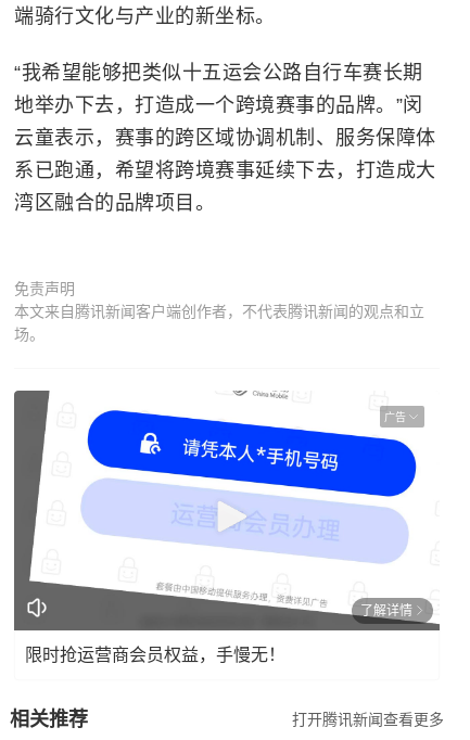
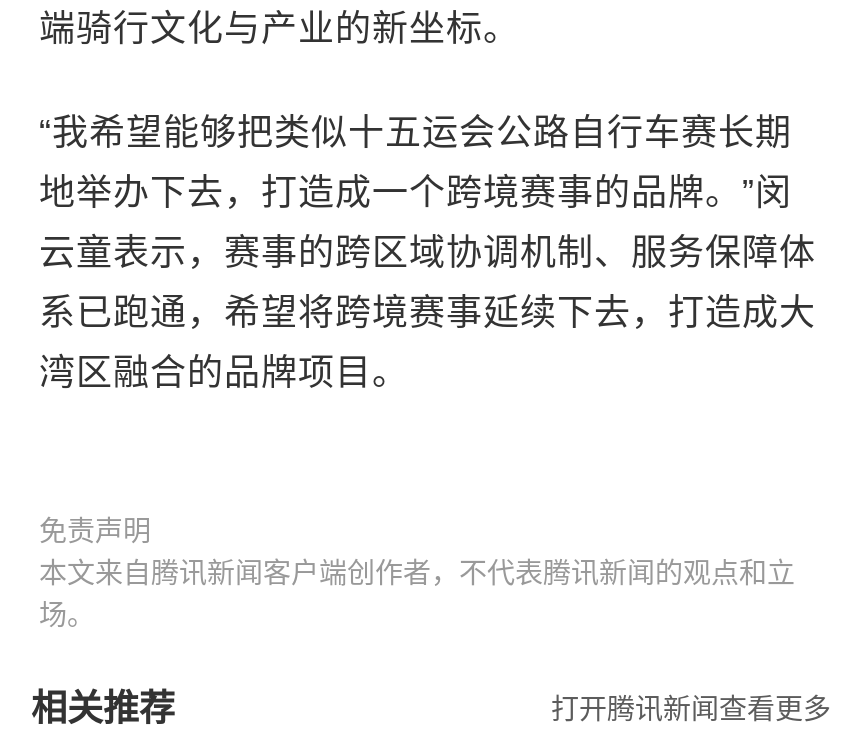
- [image]
- 广告

- 了解详情
- 限时抢运营商会员权益，手慢无！
